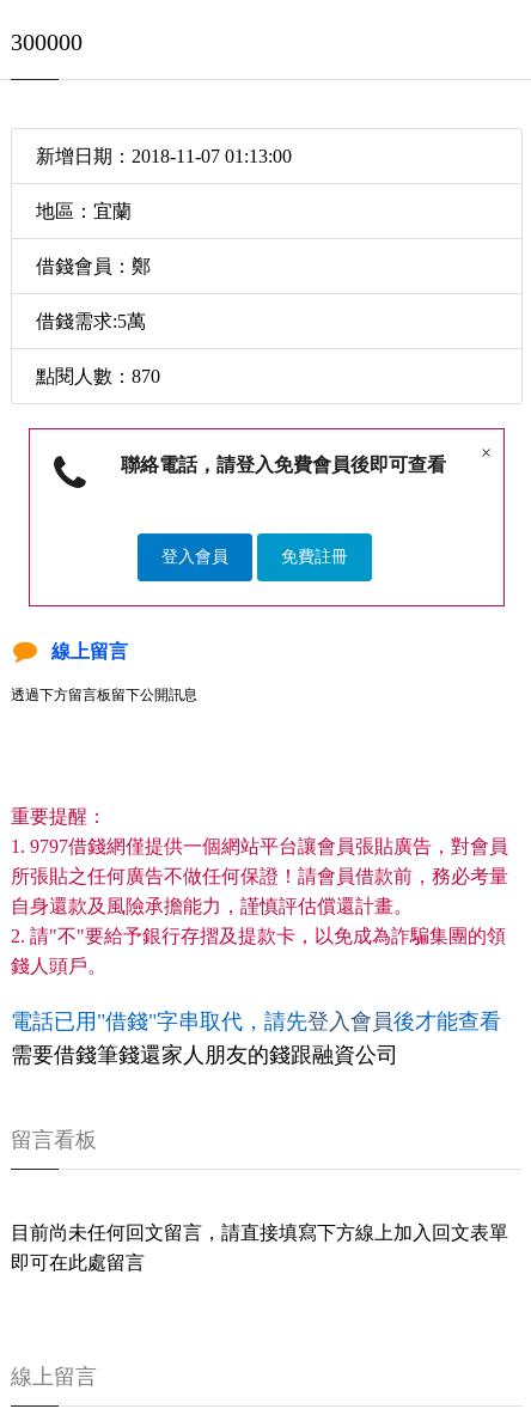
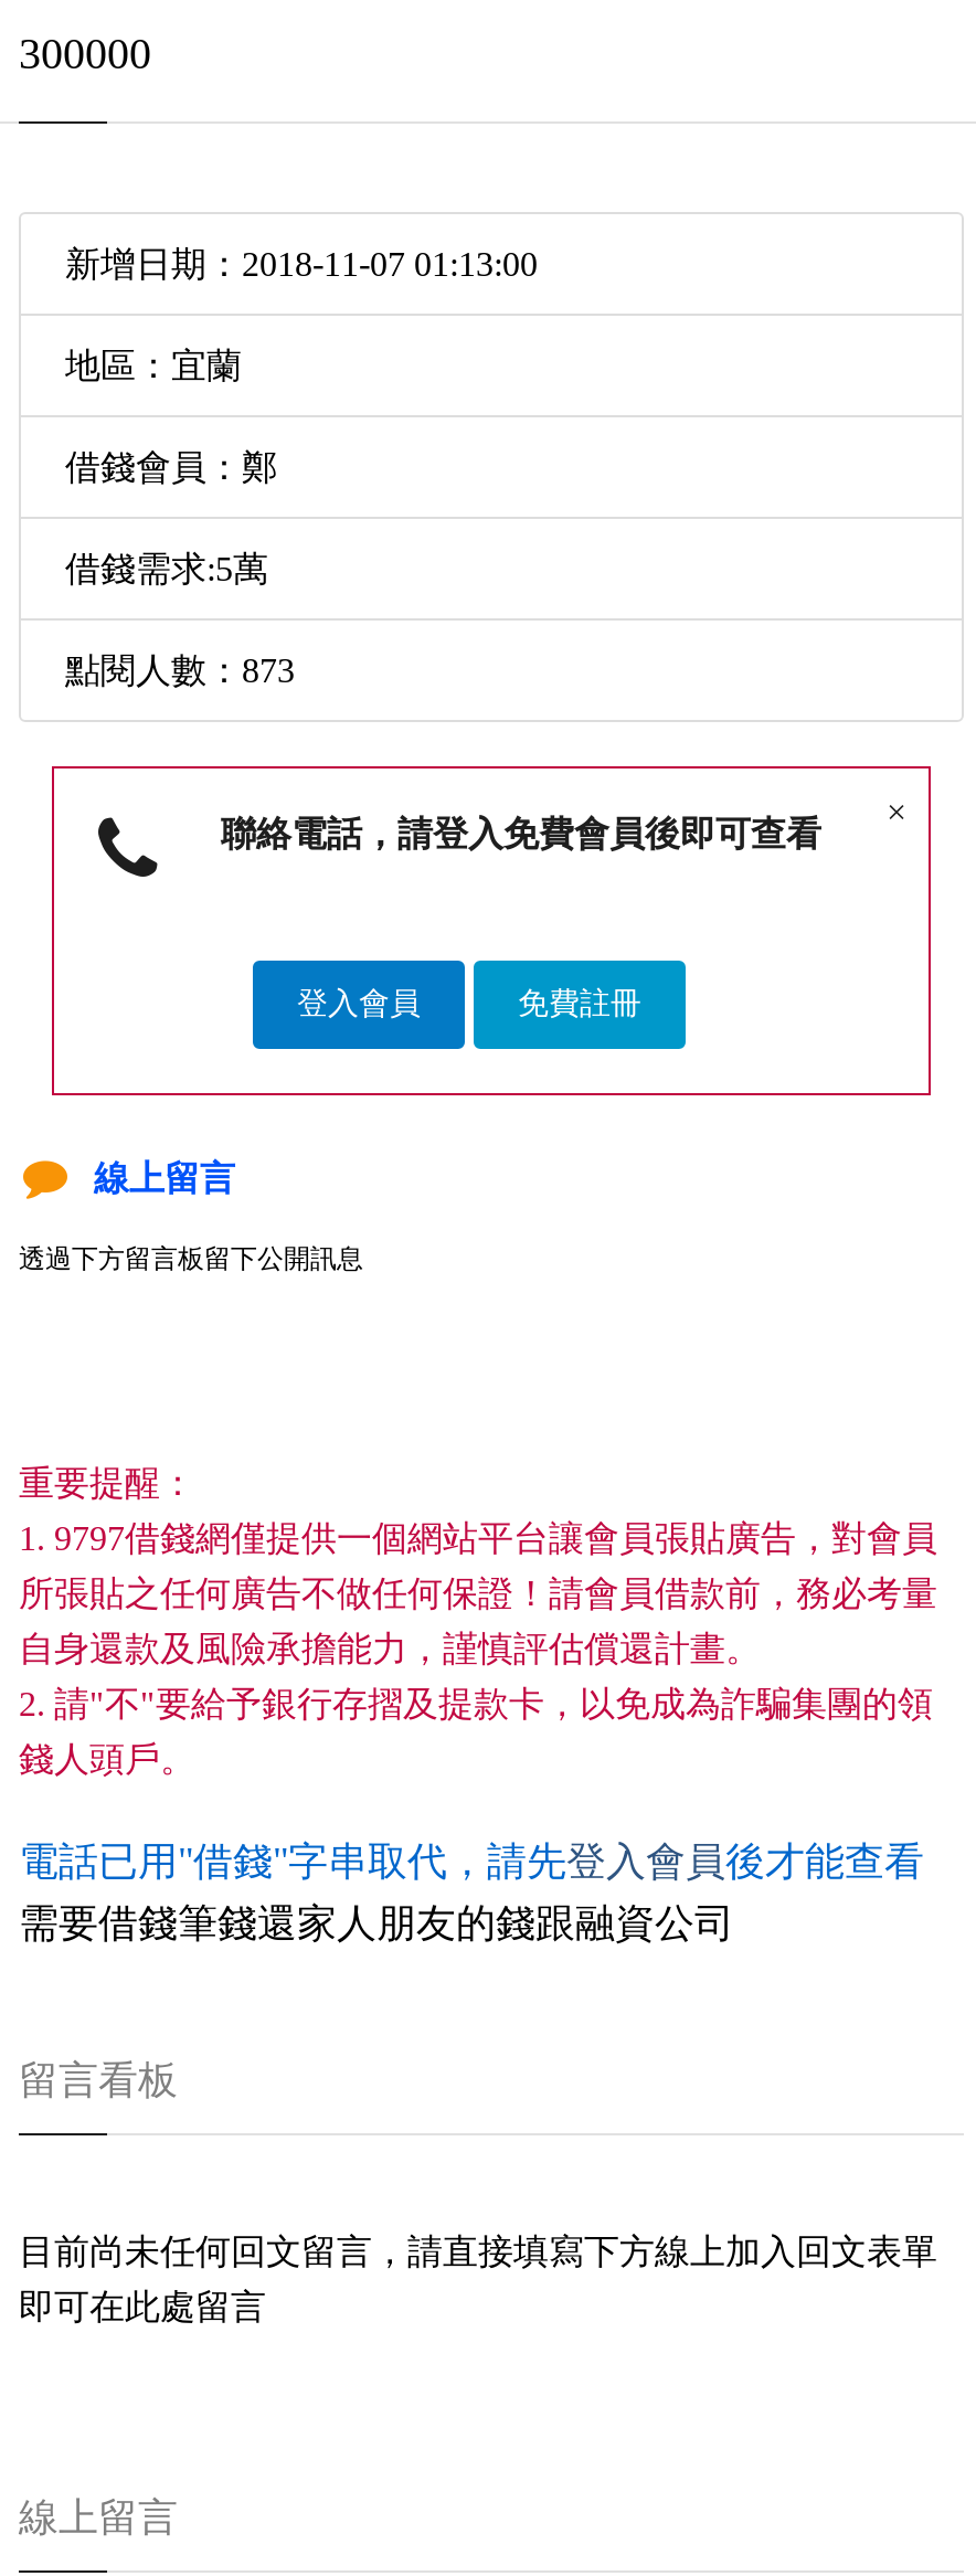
- 點閱人數：870
+ 點閱人數：873
